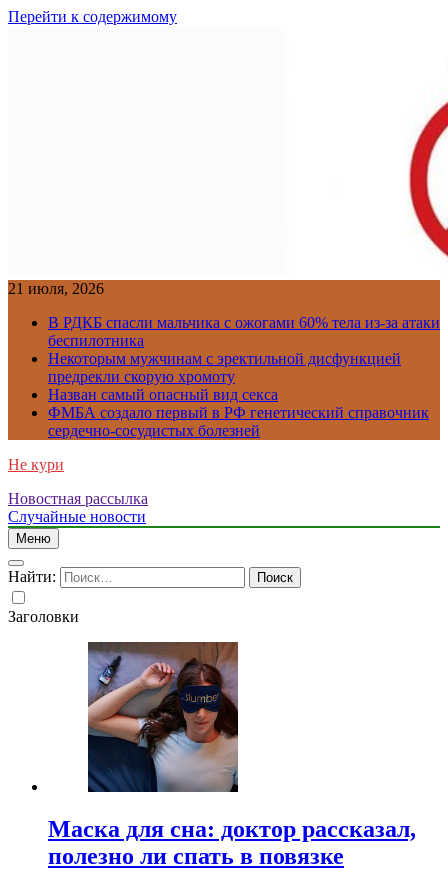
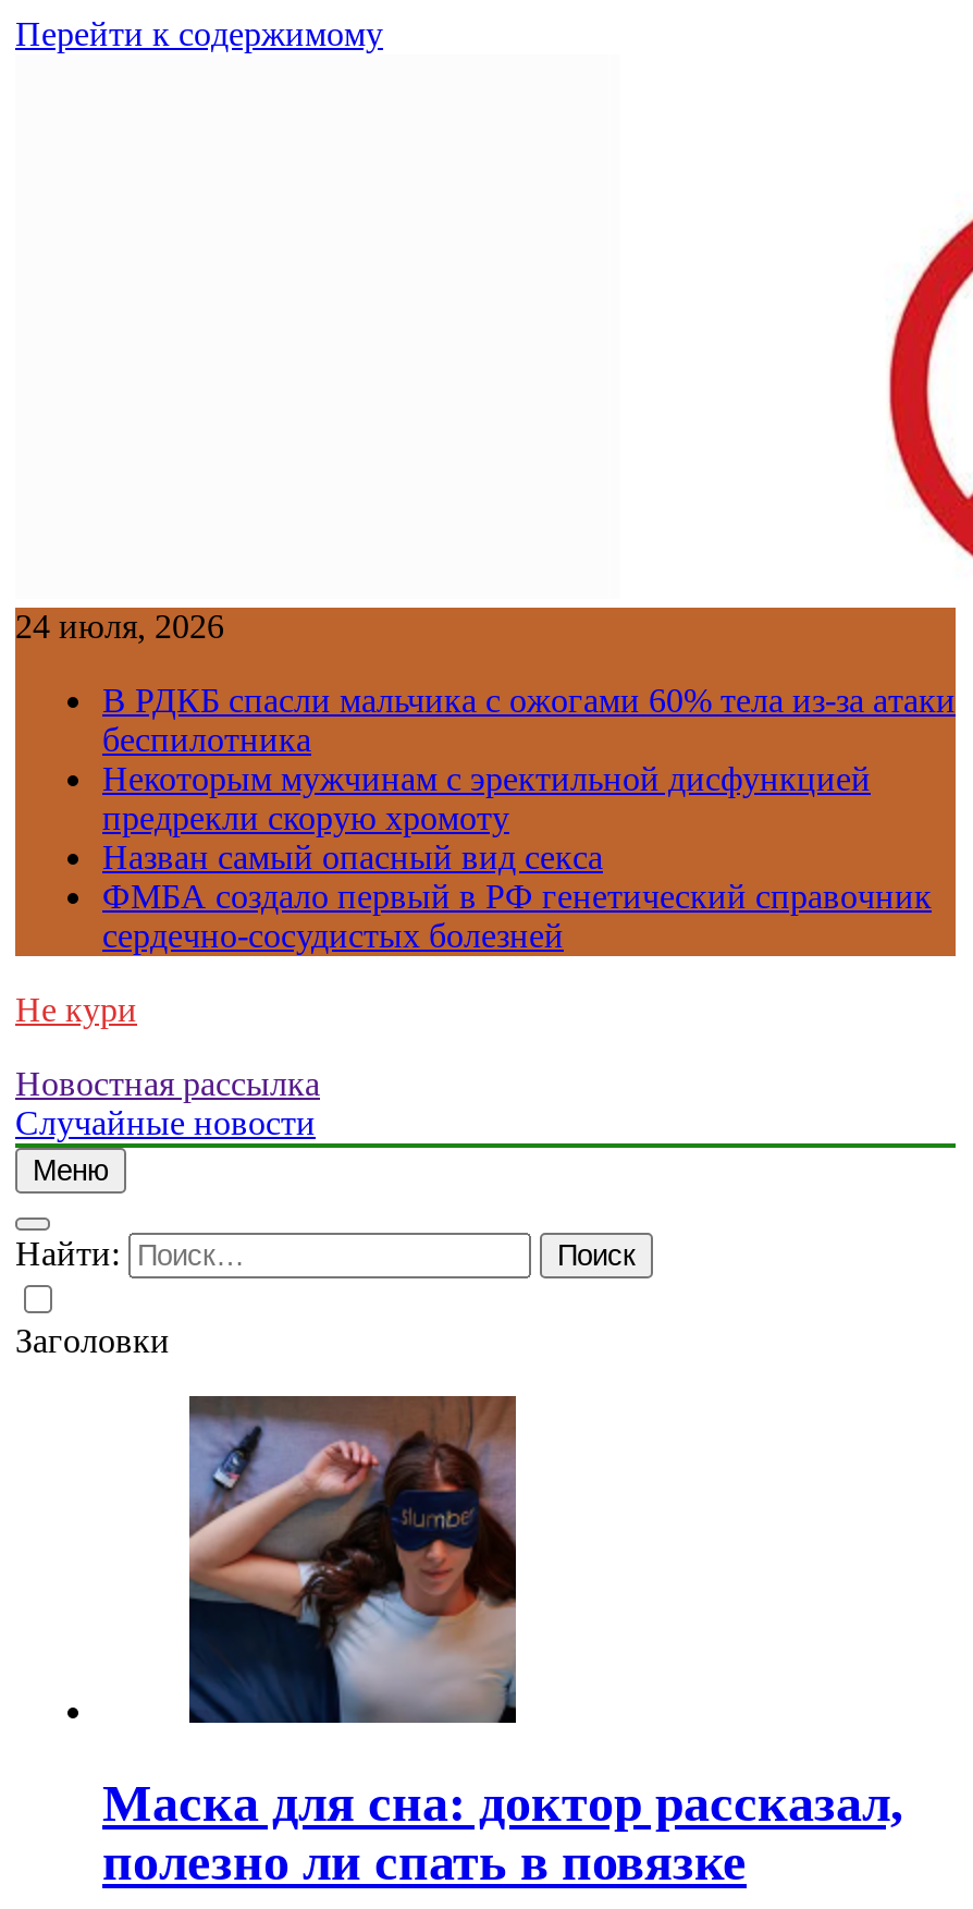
- 21 июля, 2026
+ 24 июля, 2026
